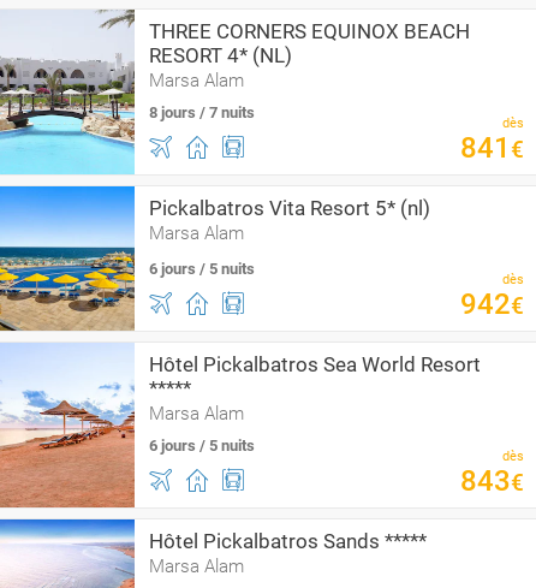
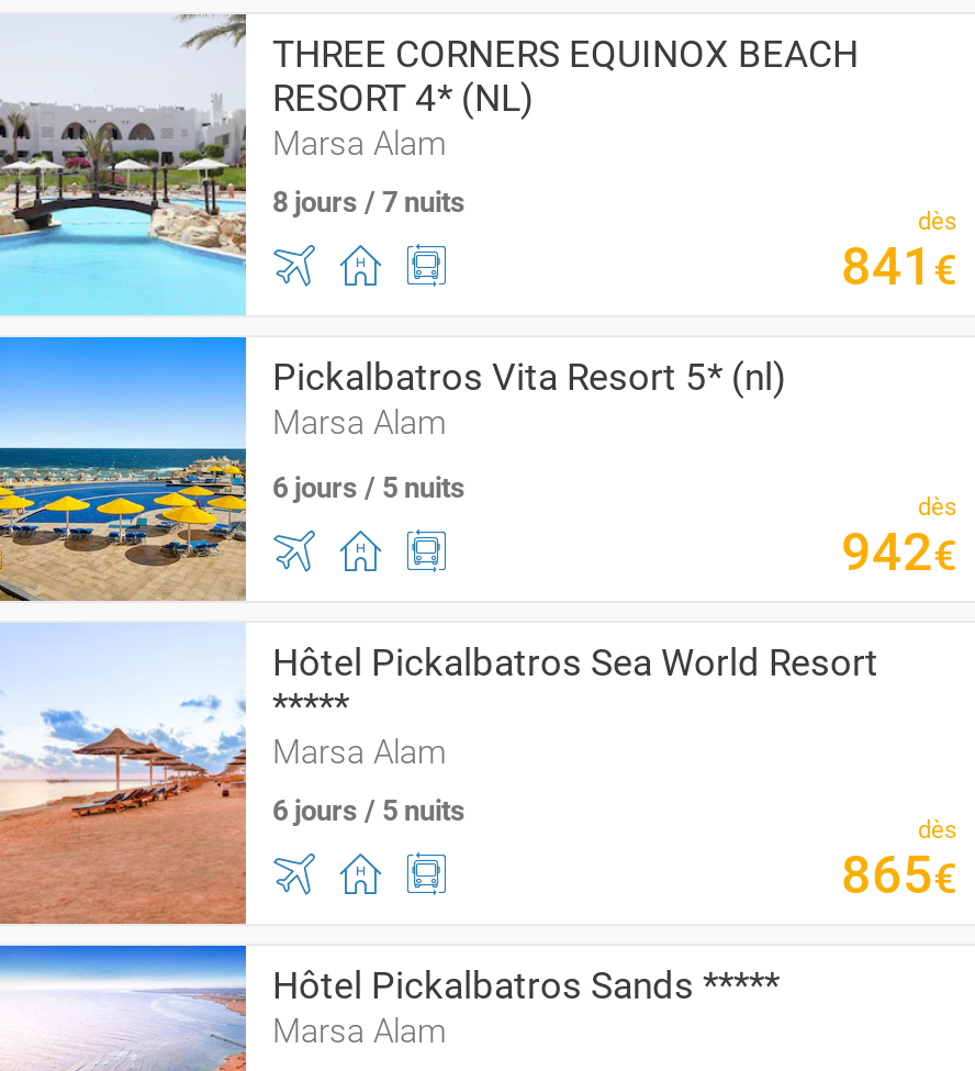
- 843€
+ 865€
